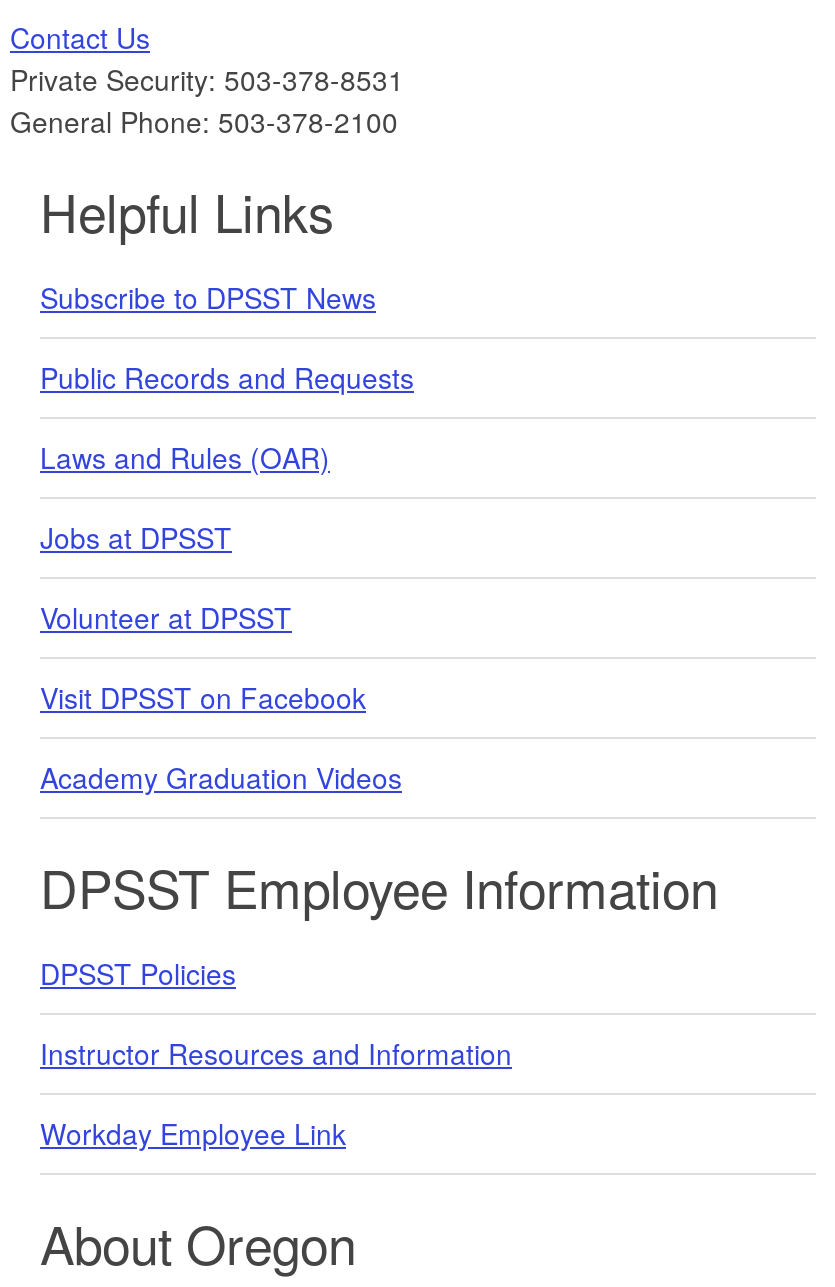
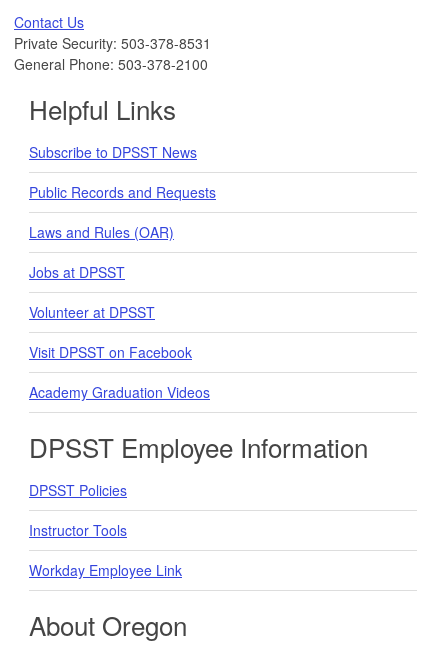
- Instructor Resources and Information
+ Instructor Tools
